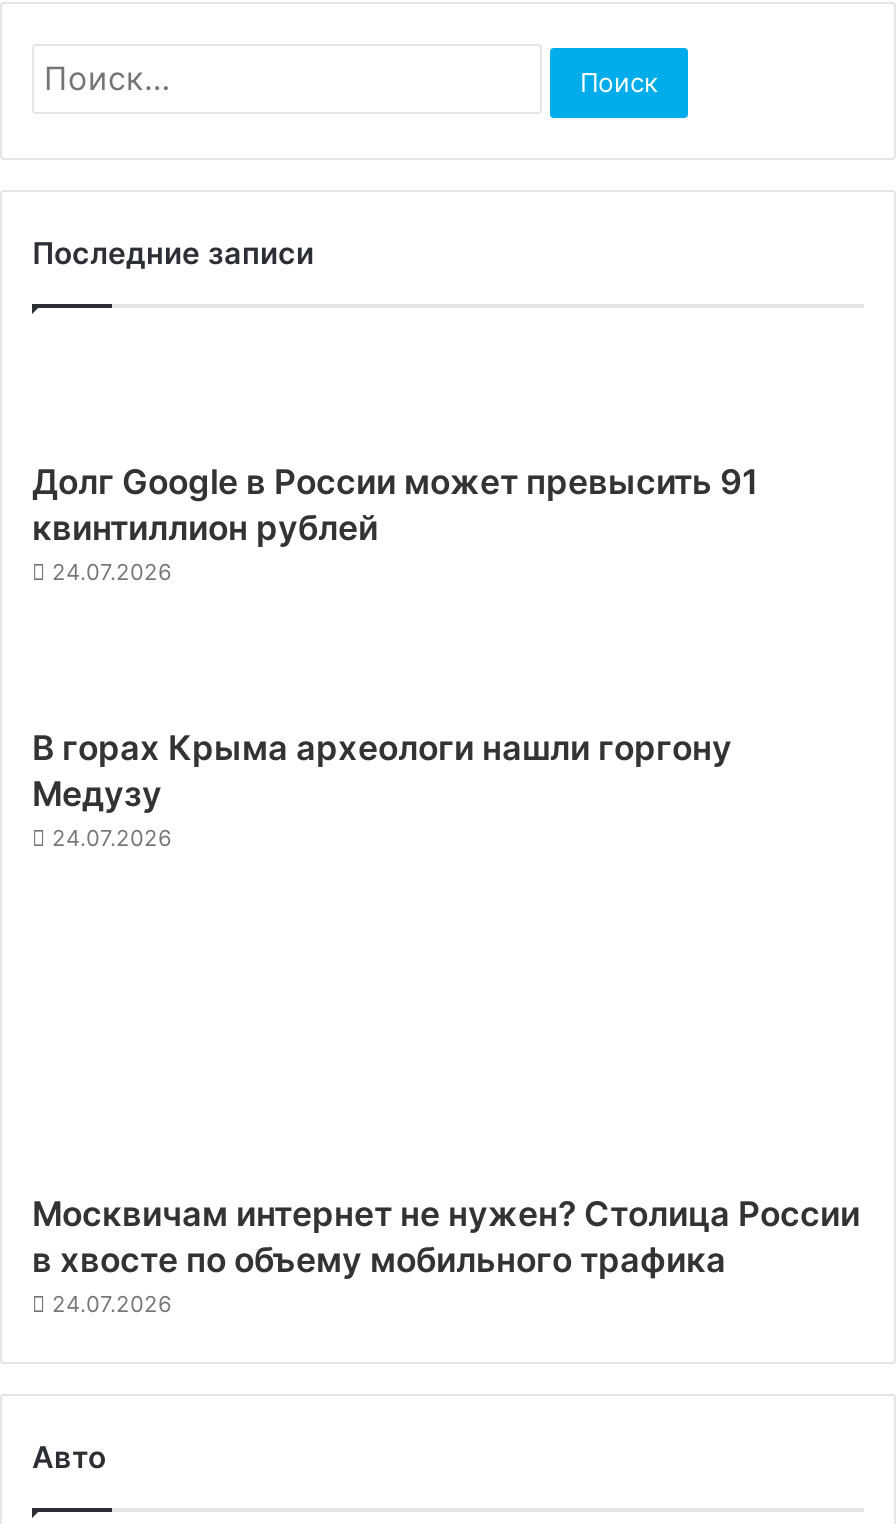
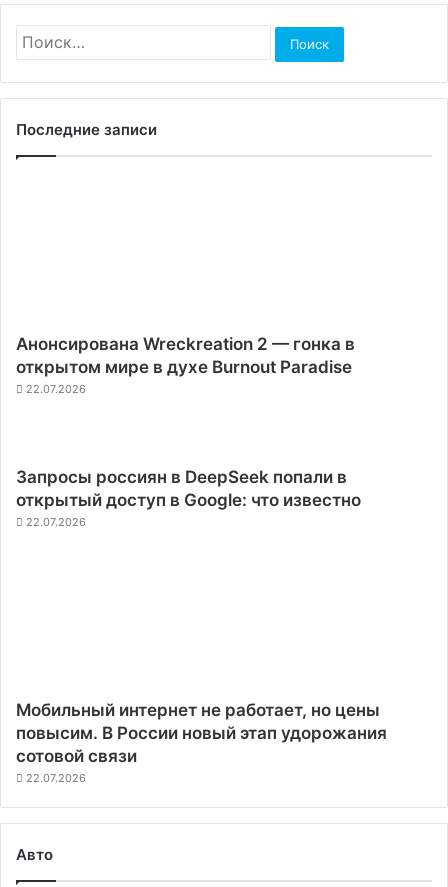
- Долг Google в России может превысить 91
- квинтиллион рублей
- 24.07.2026
+ Анонсирована Wreckreation 2 — гонка в
+ открытом мире в духе Burnout Paradise
+ 22.07.2026

- В горах Крыма археологи нашли горгону
- Медузу
- 24.07.2026
+ Запросы россиян в DeepSeek попали в
+ открытый доступ в Google: что известно
+ 22.07.2026

- Москвичам интернет не нужен? Столица России
- в хвосте по объему мобильного трафика
- 24.07.2026
+ Мобильный интернет не работает, но цены
+ повысим. В России новый этап удорожания
+ сотовой связи
+ 22.07.2026
